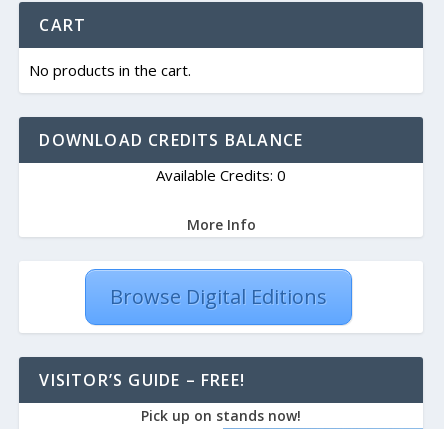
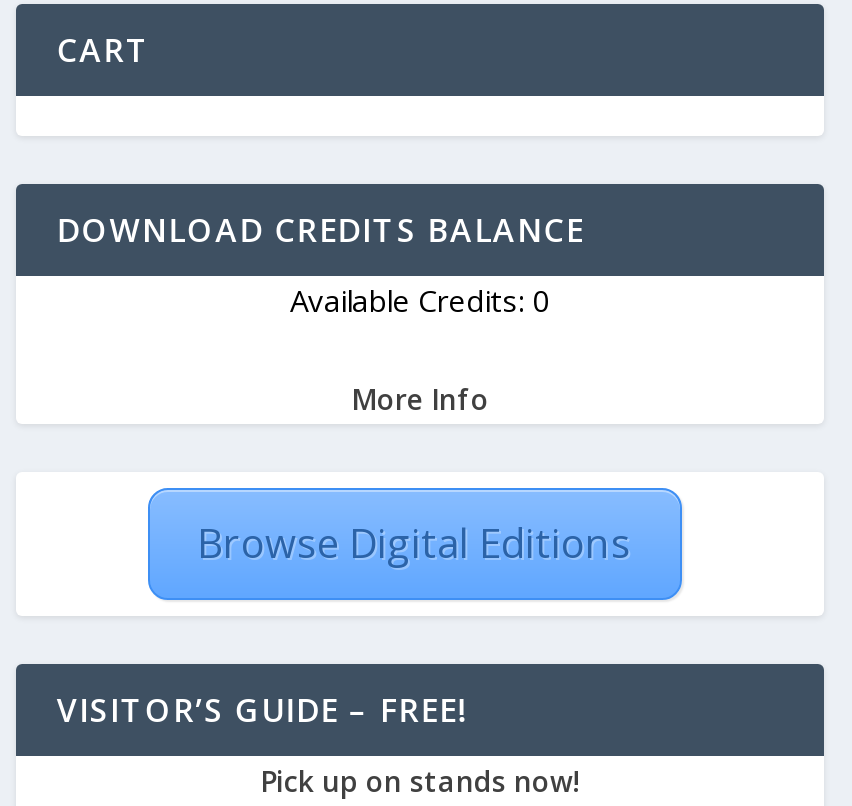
- No products in the cart.
